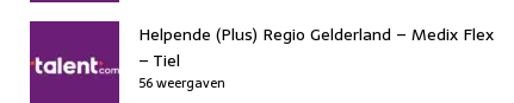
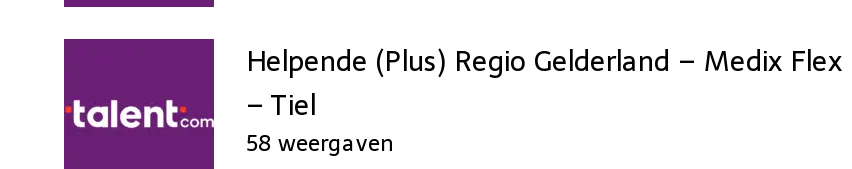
- 56 weergaven
+ 58 weergaven
